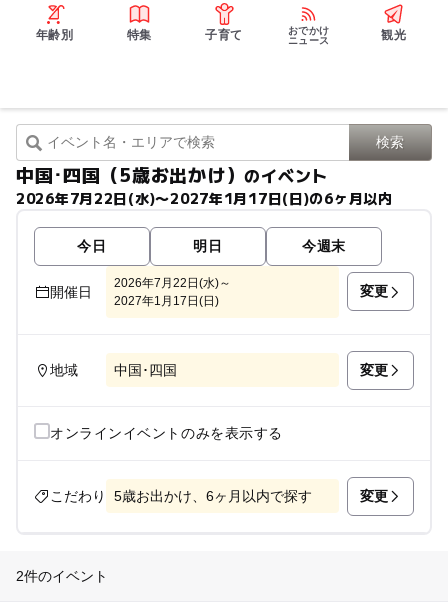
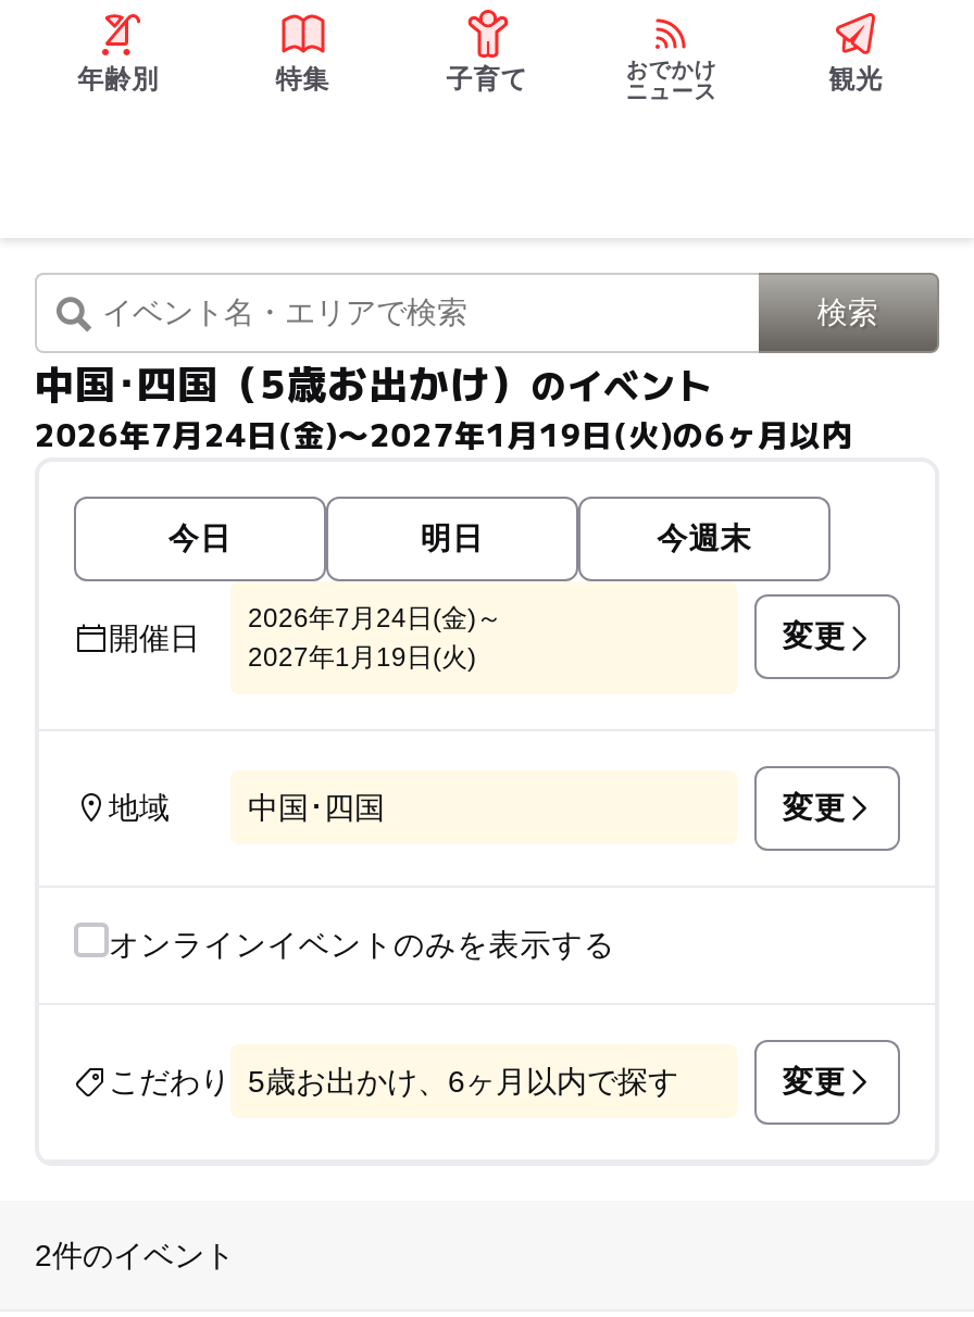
- 2026年7月22日(水)〜2027年1月17日(日)の6ヶ月以内
+ 2026年7月24日(金)〜2027年1月19日(火)の6ヶ月以内

- 2026年7月22日(水)～
+ 2026年7月24日(金)～

- 2027年1月17日(日)
+ 2027年1月19日(火)
